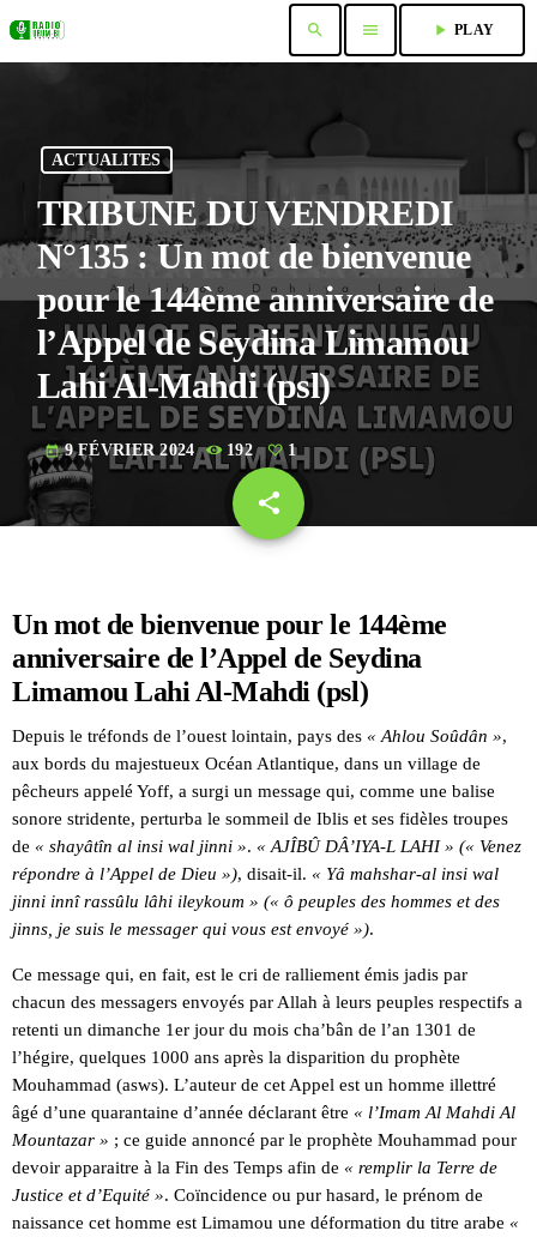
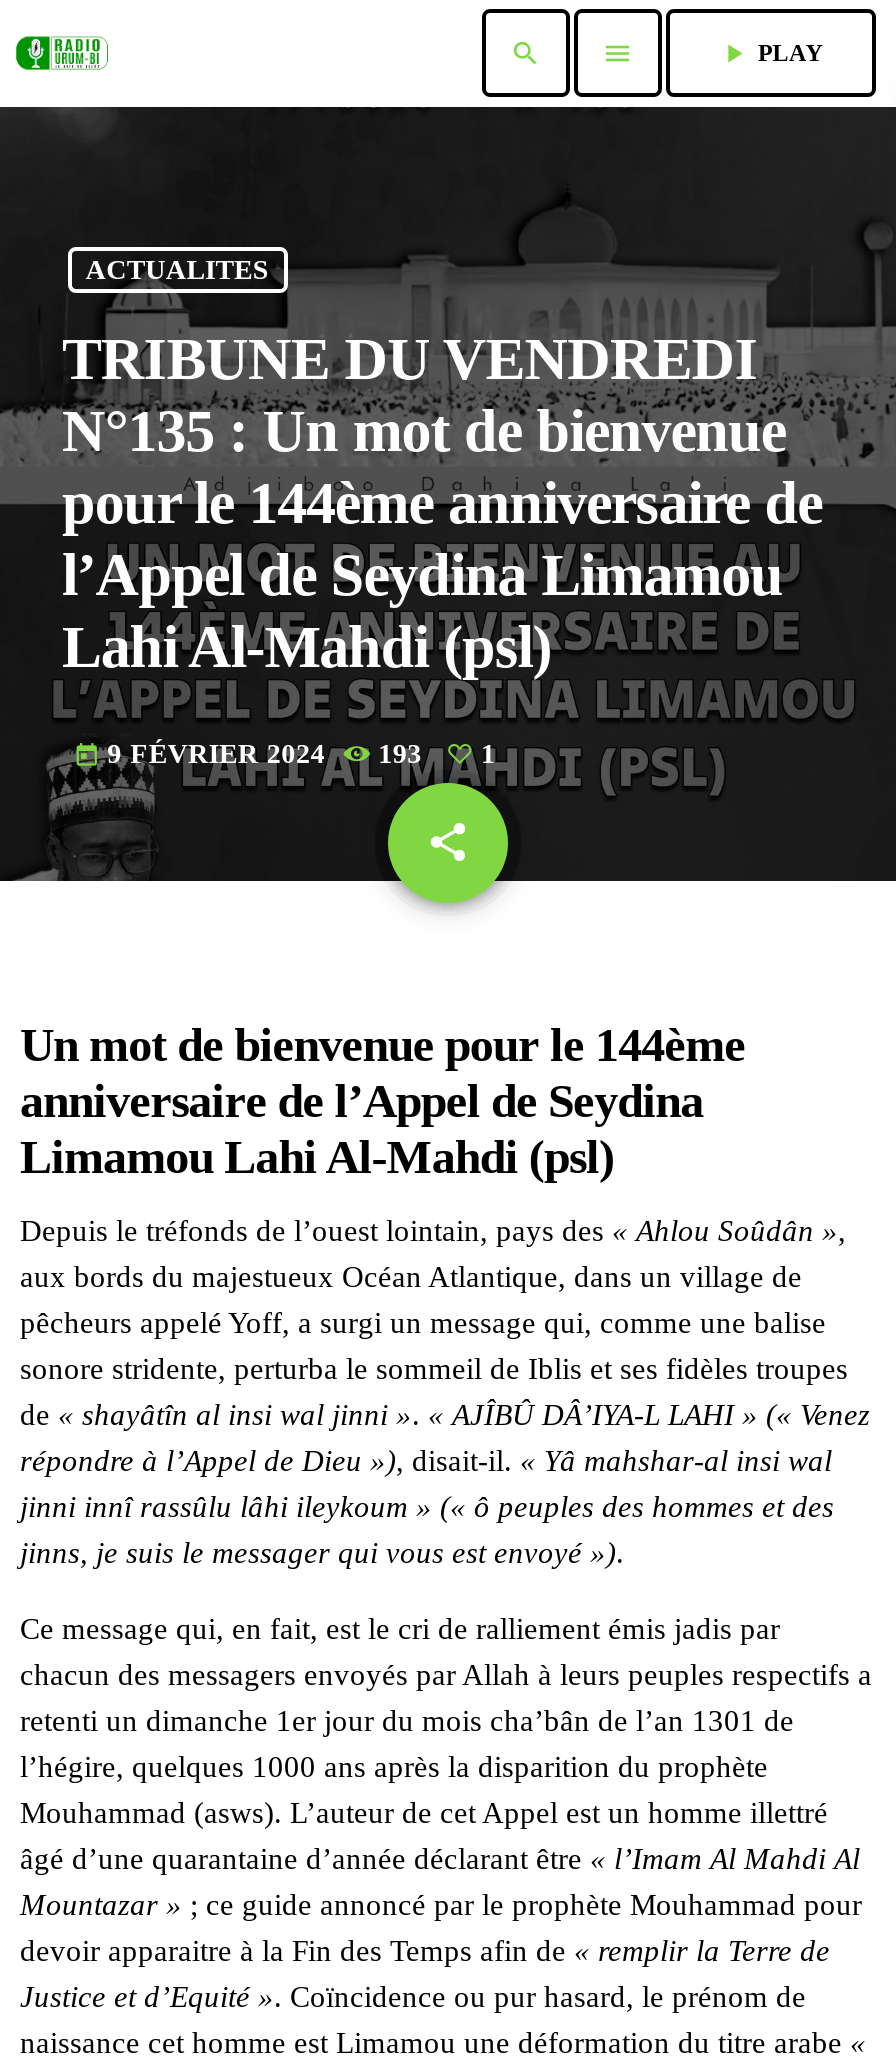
- 192
+ 193
